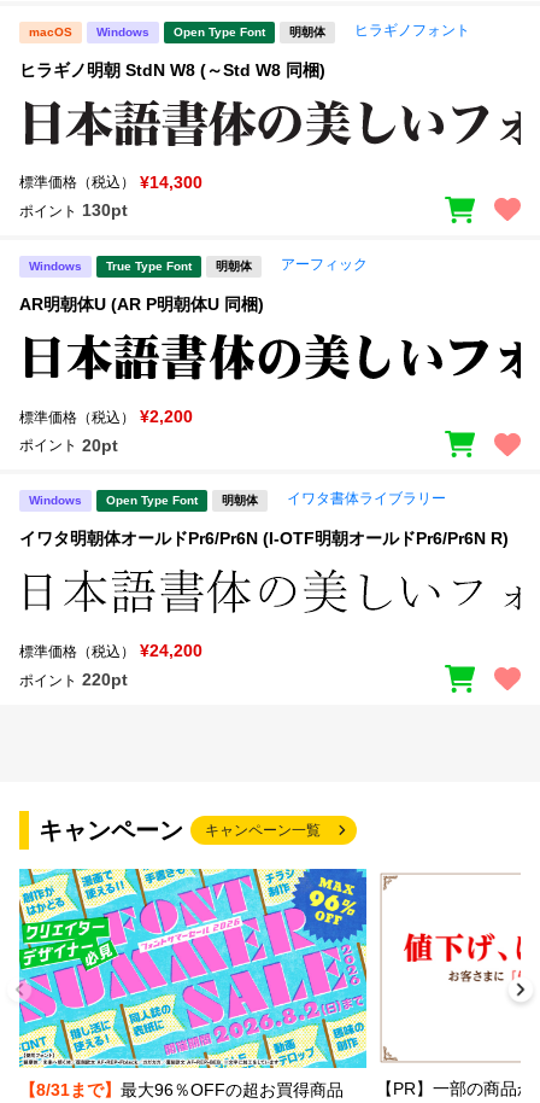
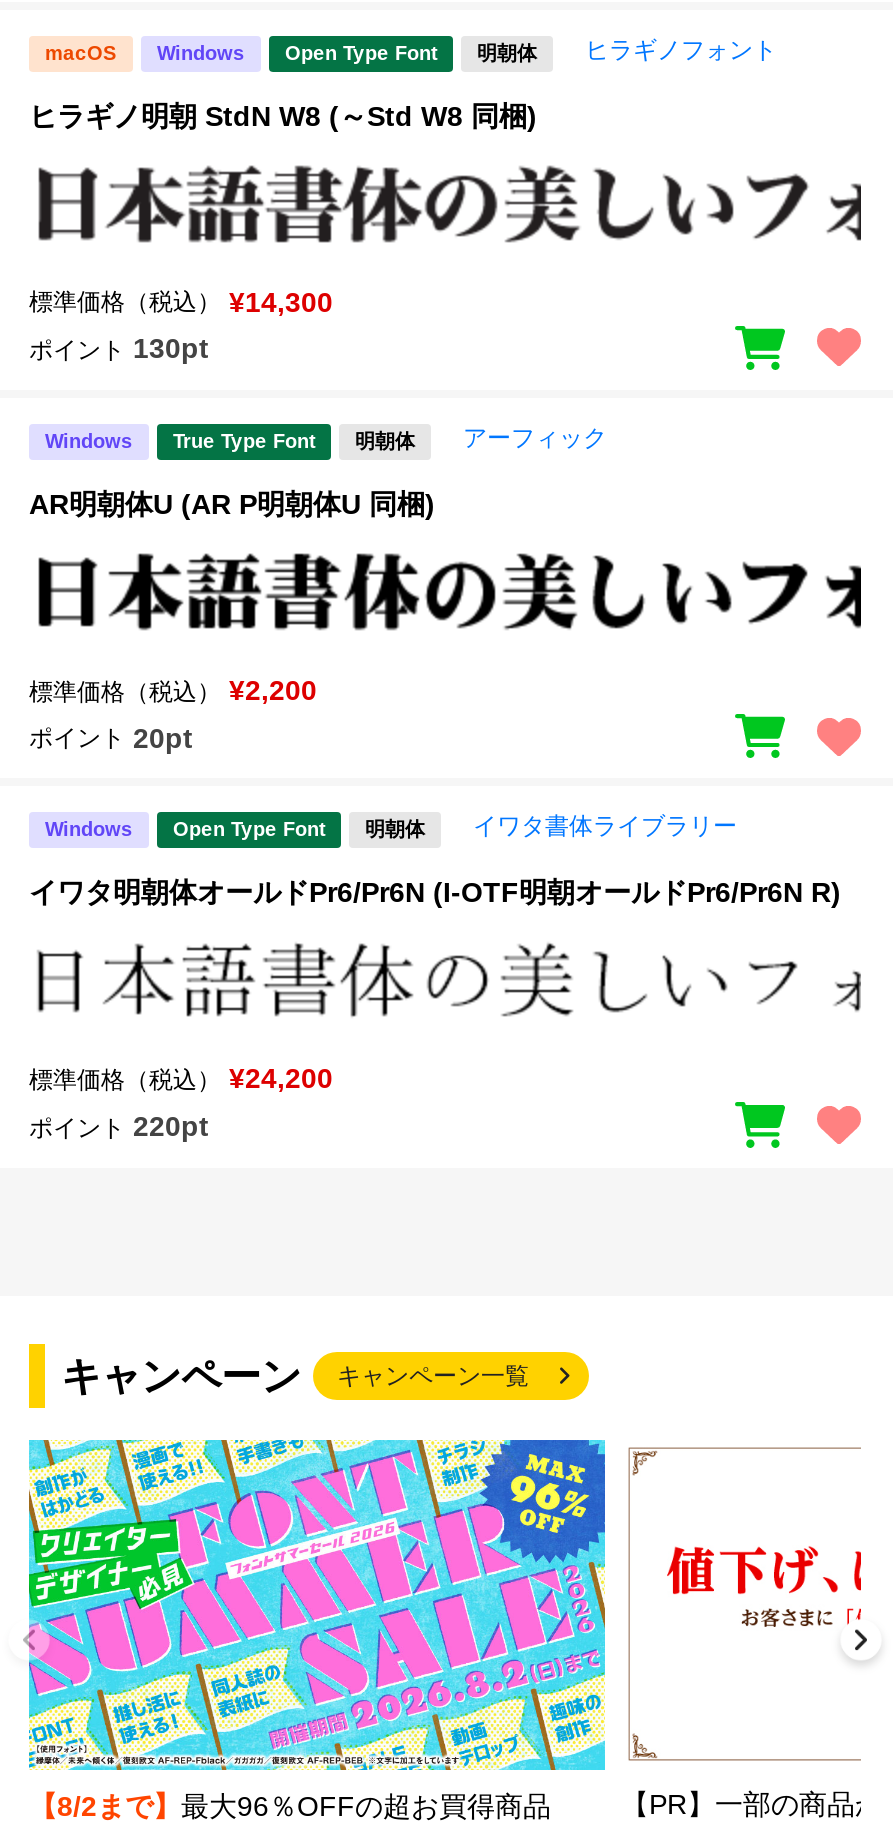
- 【8/31まで】最大96％OFFの超お買得商品
+ 【8/2まで】最大96％OFFの超お買得商品
